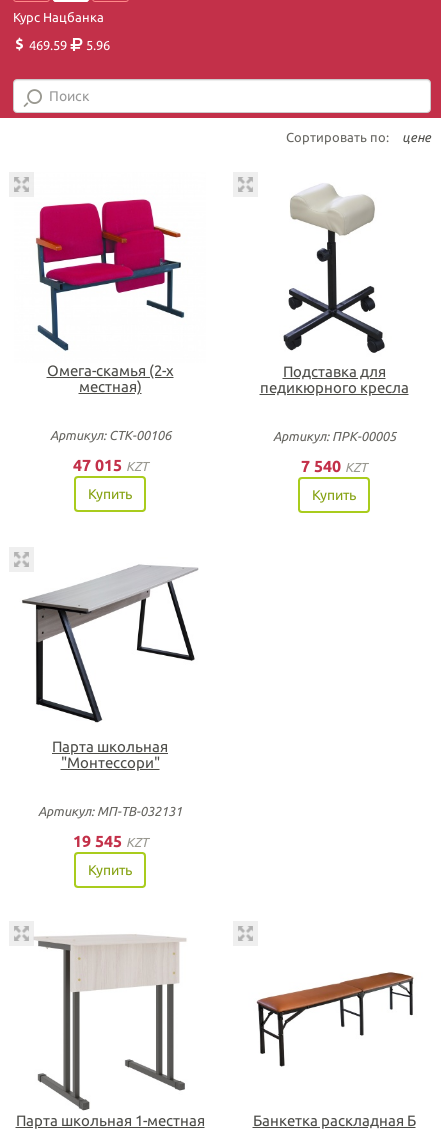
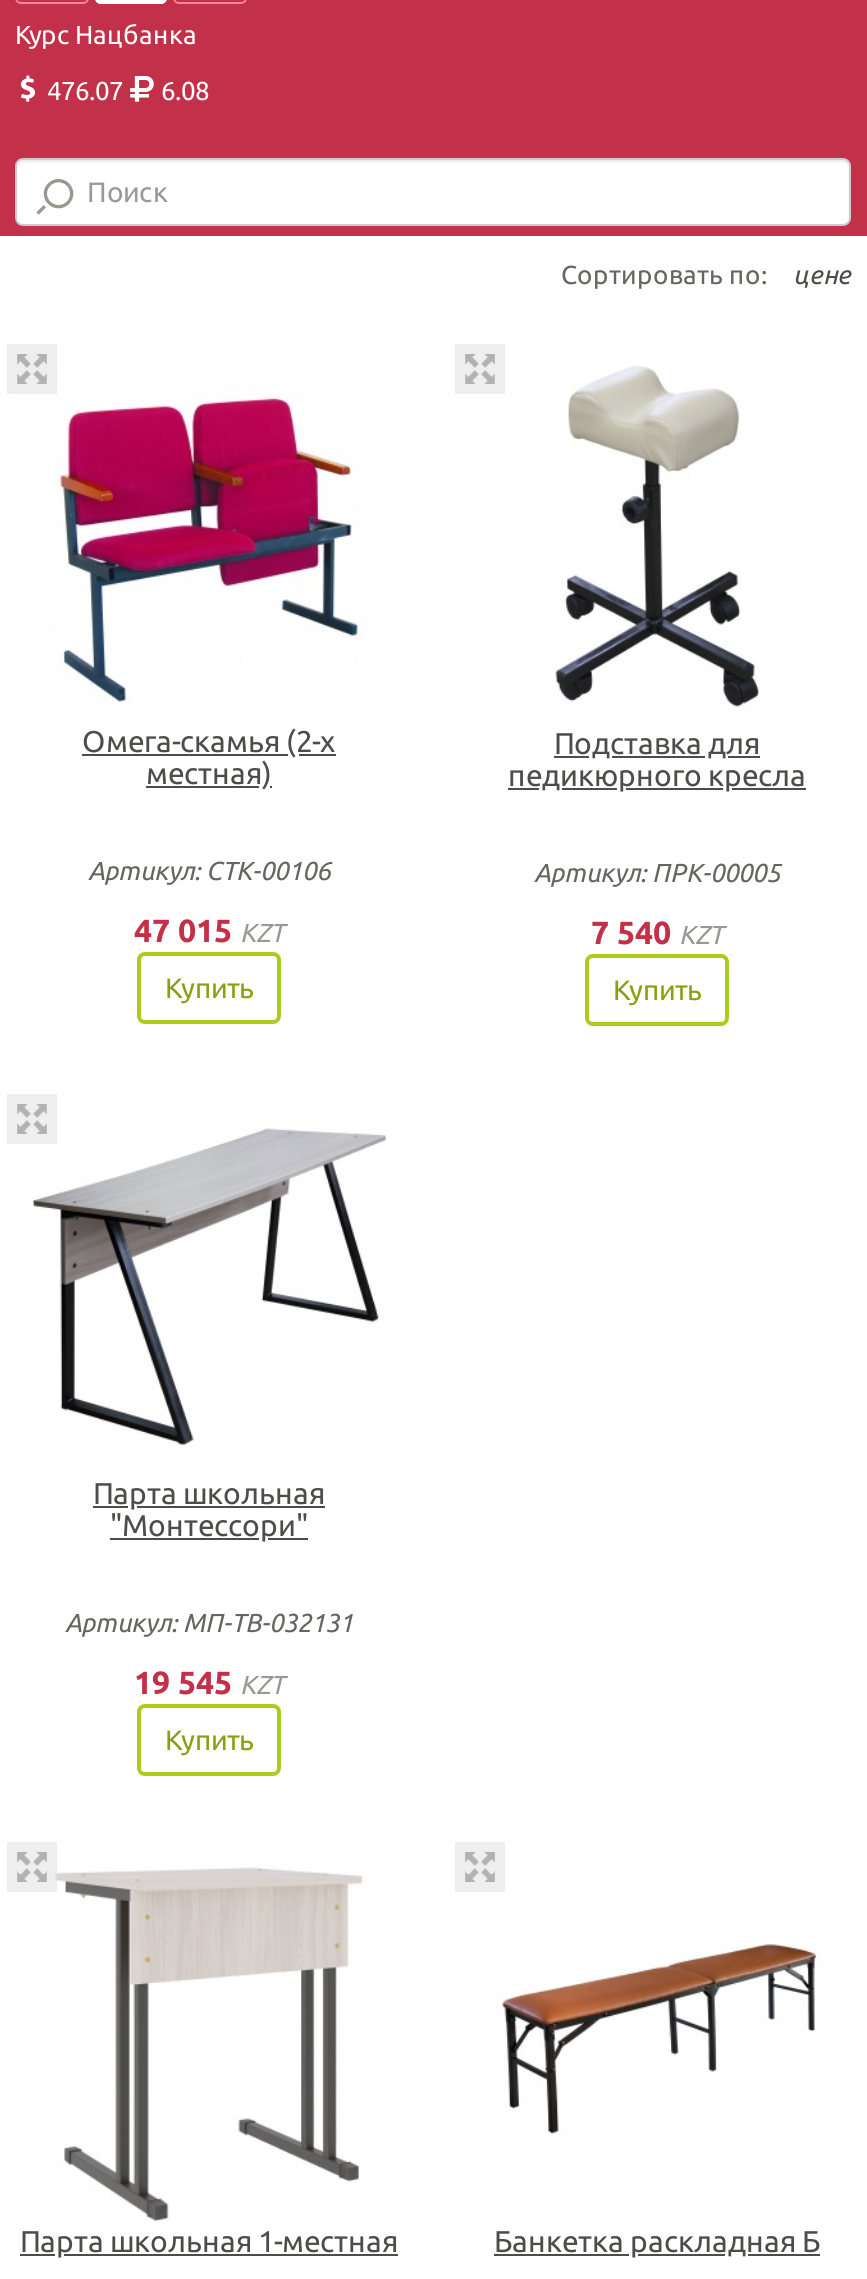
- 469.59
+ 476.07

- 5.96
+ 6.08
